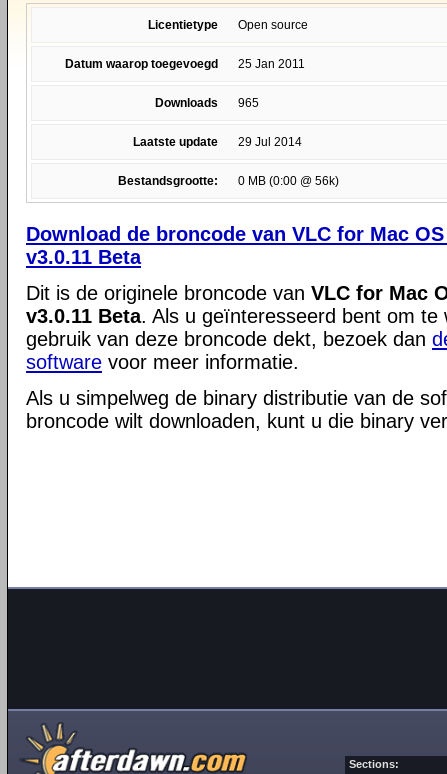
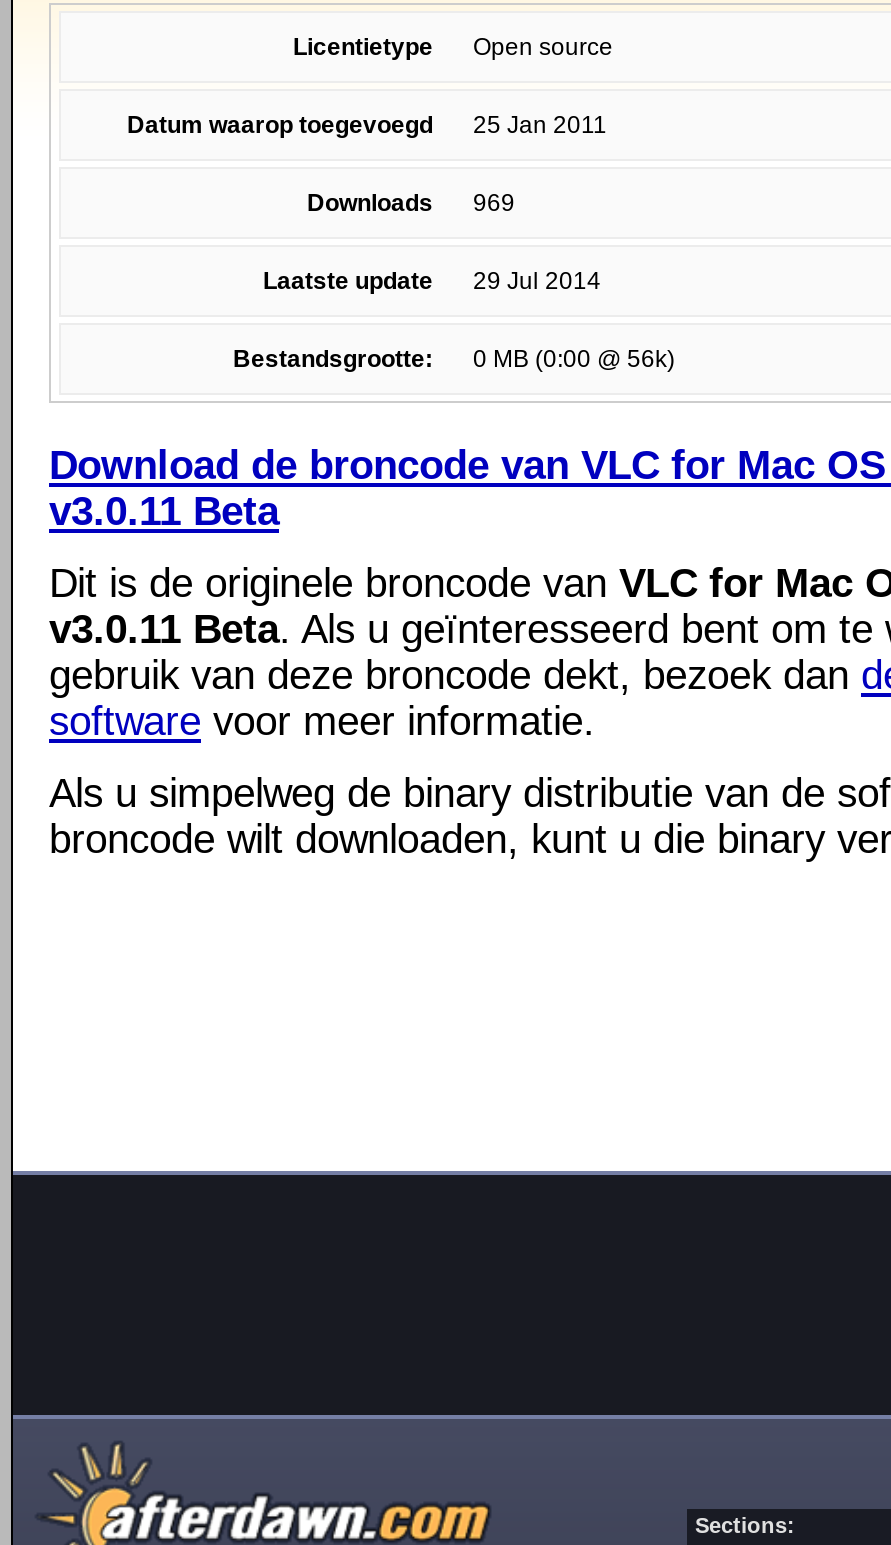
- Downloads 965
+ Downloads 969
